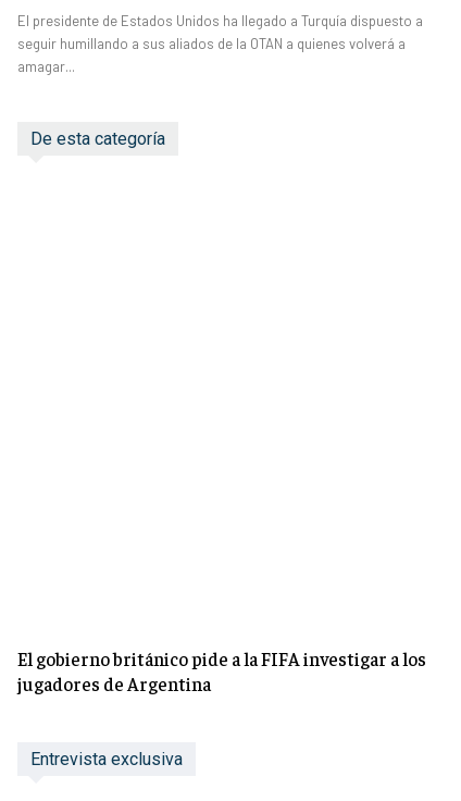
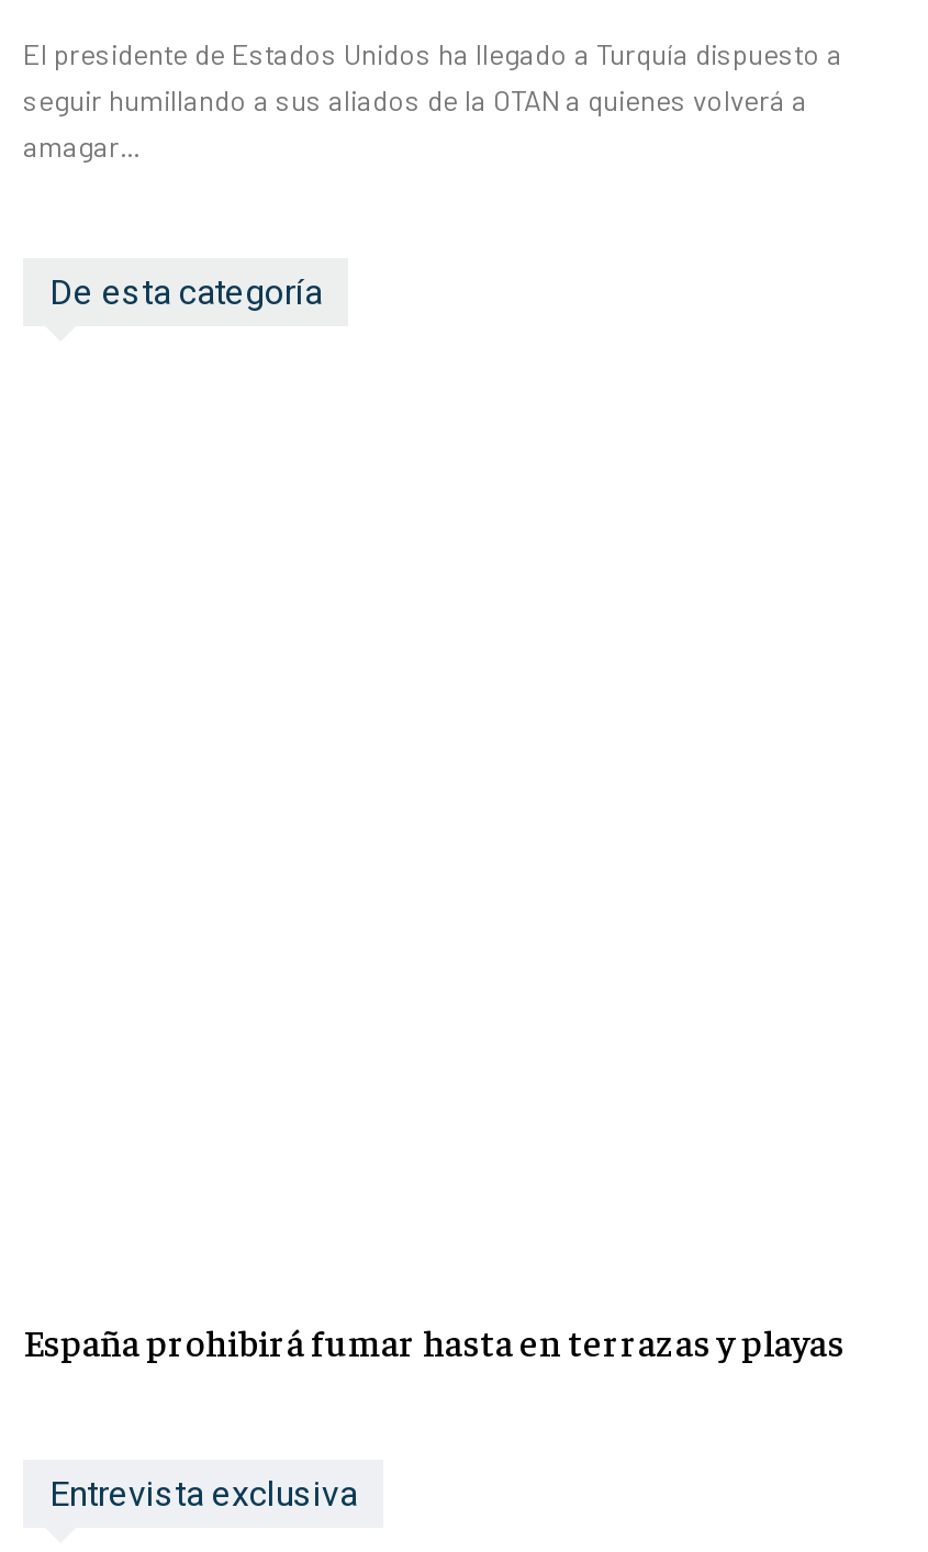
- El gobierno británico pide a la FIFA investigar a los
- jugadores de Argentina
+ España prohibirá fumar hasta en terrazas y playas
